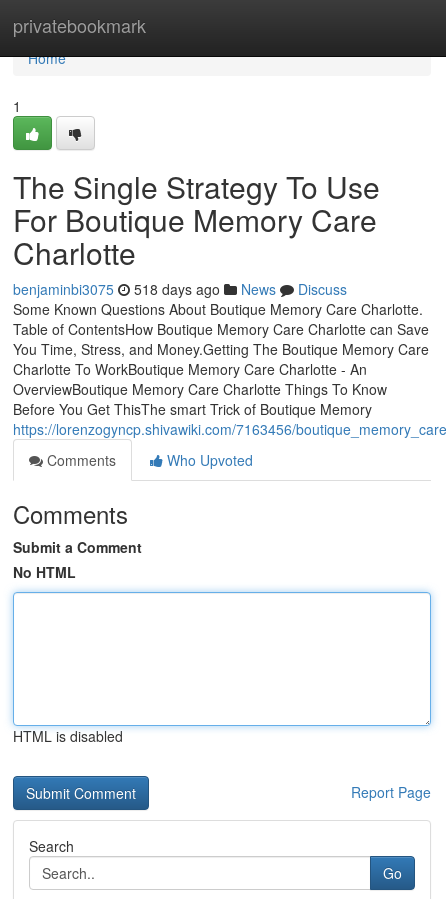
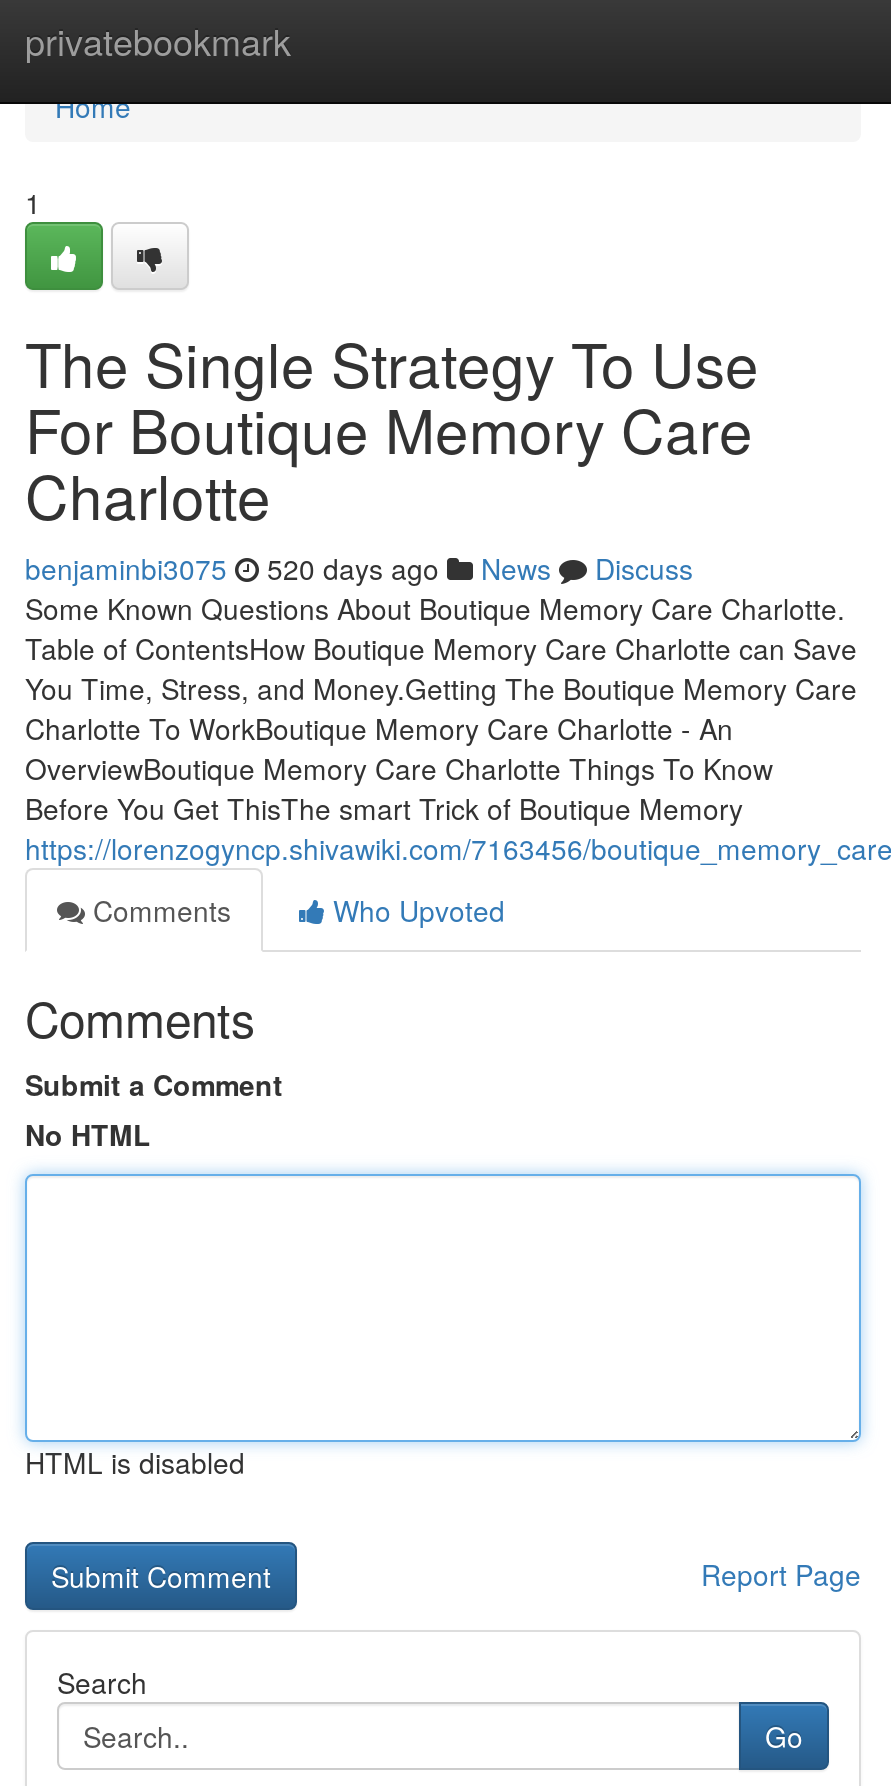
- benjaminbi3075 518 days ago News Discuss
+ benjaminbi3075 520 days ago News Discuss
